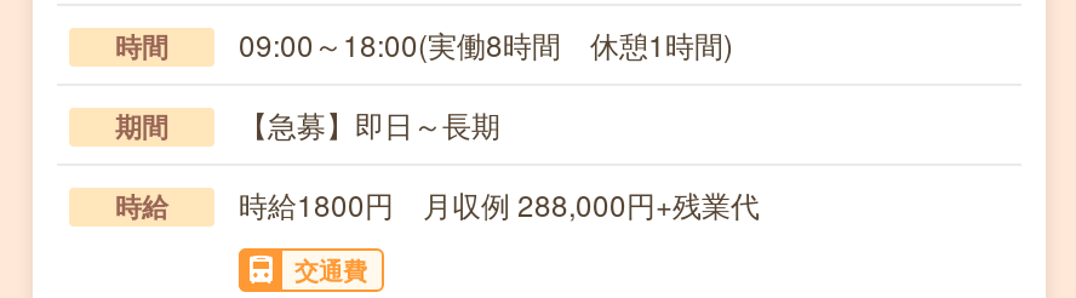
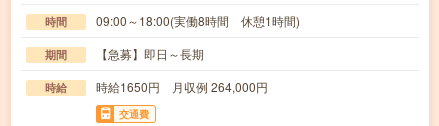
- 時給1800円 月収例 288,000円+残業代
+ 時給1650円 月収例 264,000円
